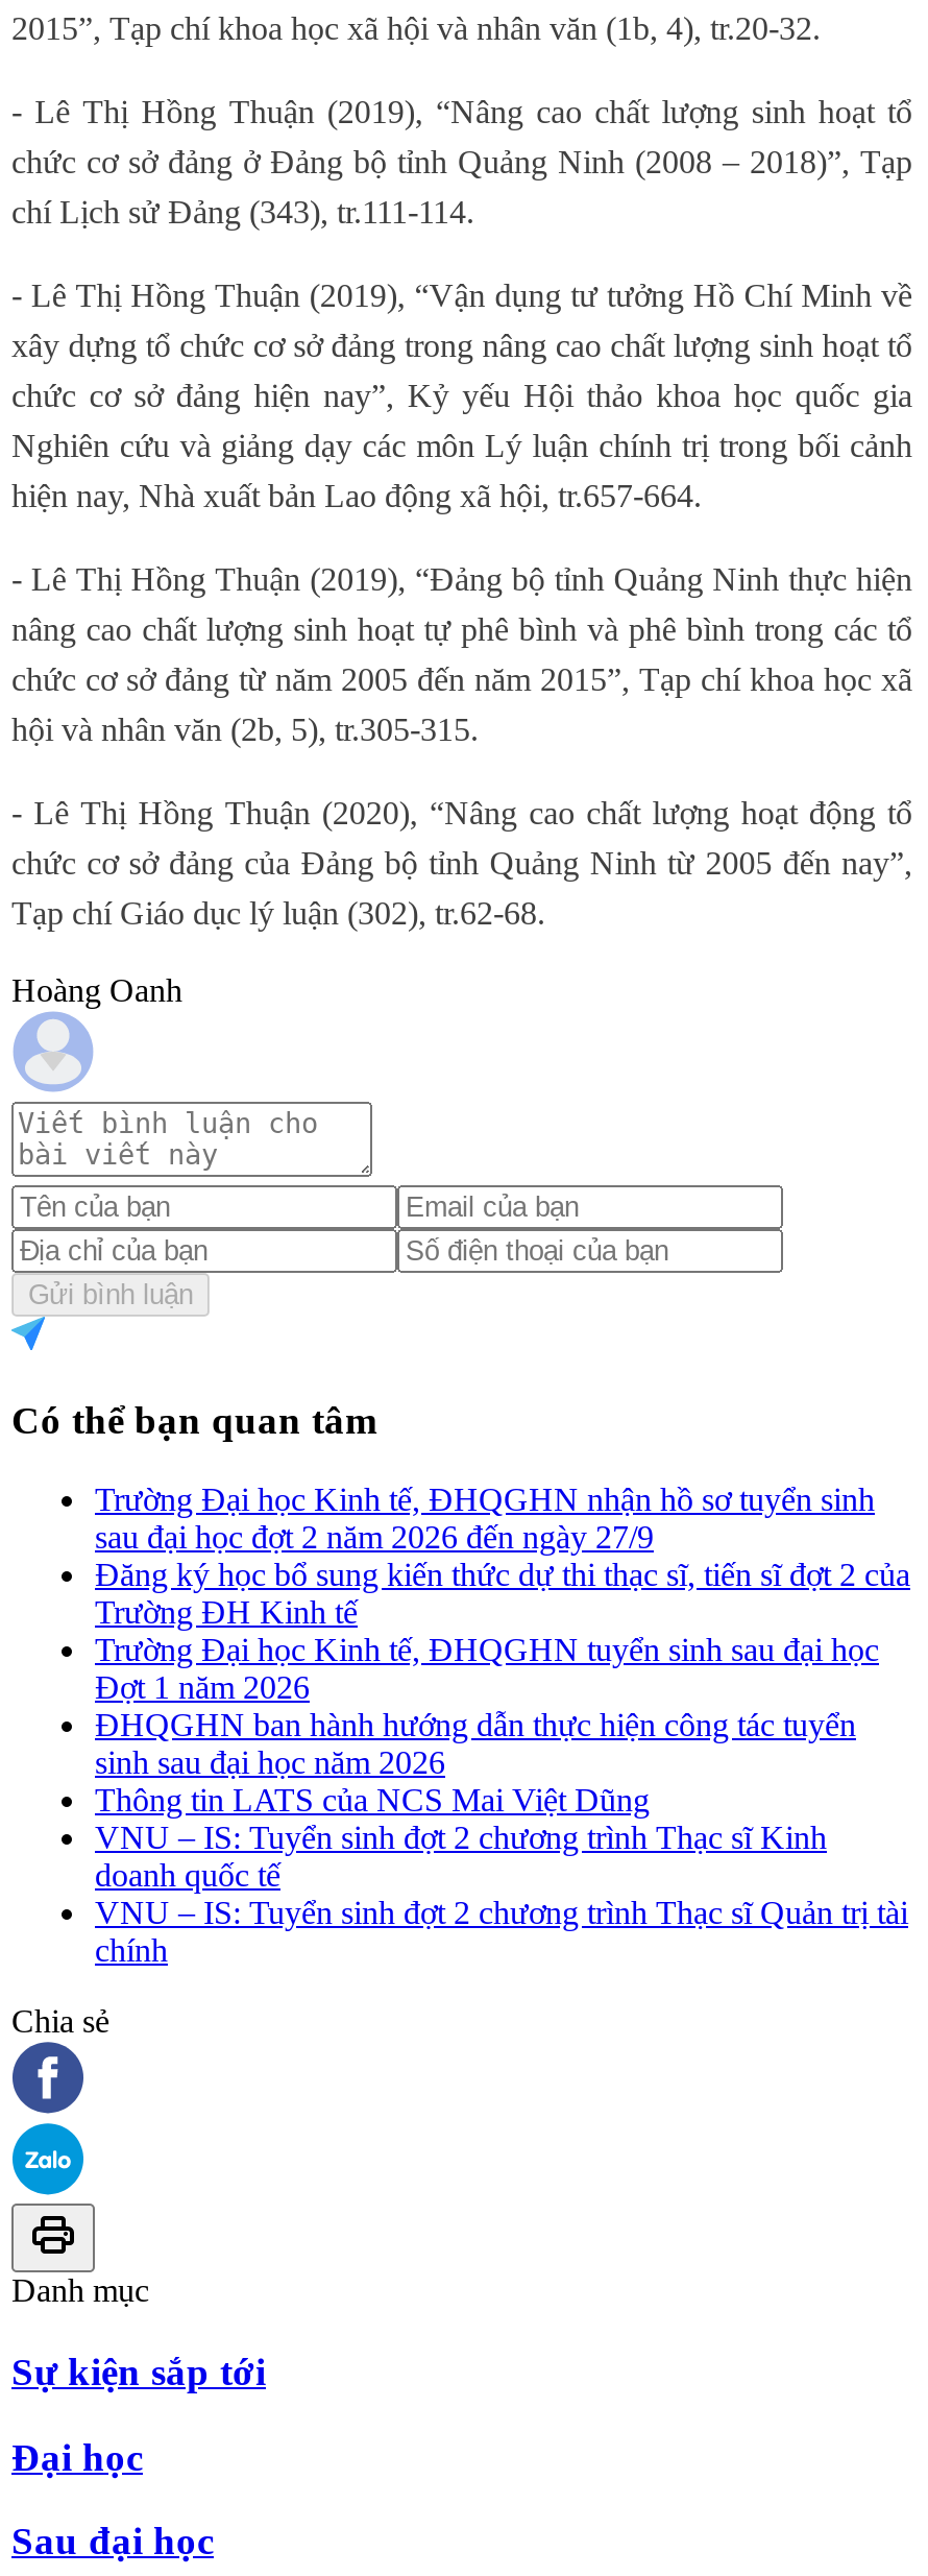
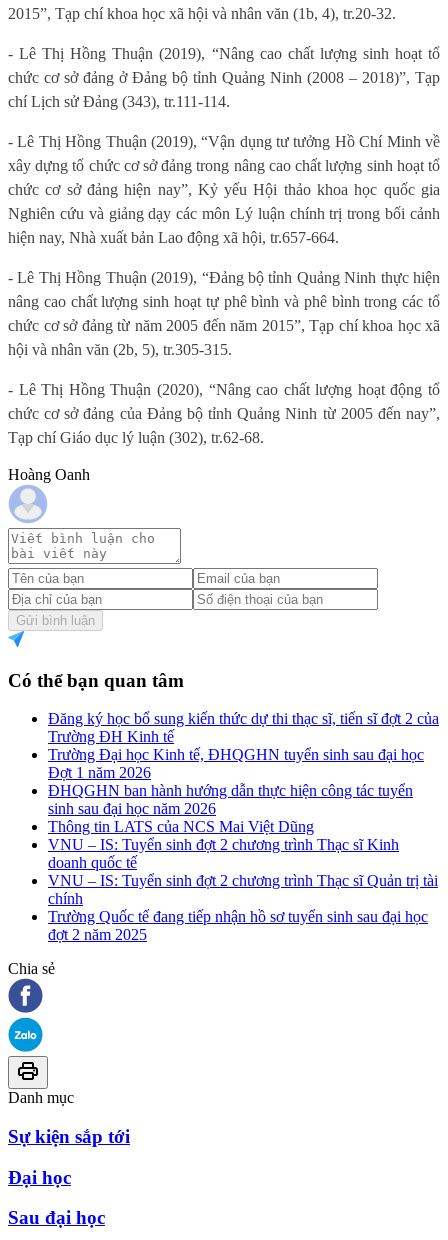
- Trường Đại học Kinh tế, ĐHQGHN nhận hồ sơ tuyển sinh
- sau đại học đợt 2 năm 2026 đến ngày 27/9

moved up: Đăng ký học bổ sung kiến thức dự thi thạc sĩ, tiến sĩ đợt 2 của | Trường ĐH Kinh tế | Trường Đại học Kinh tế, ĐHQGHN tuyển sinh sau đại học | ... | VNU – IS: Tuyển sinh đợt 2 chương trình Thạc sĩ Quản trị tài | chính

+ Trường Quốc tế đang tiếp nhận hồ sơ tuyển sinh sau đại học
+ đợt 2 năm 2025
